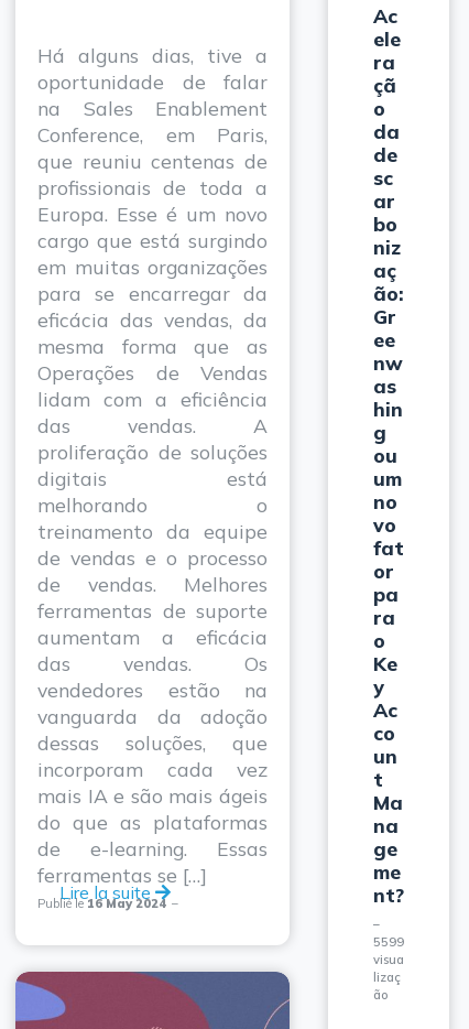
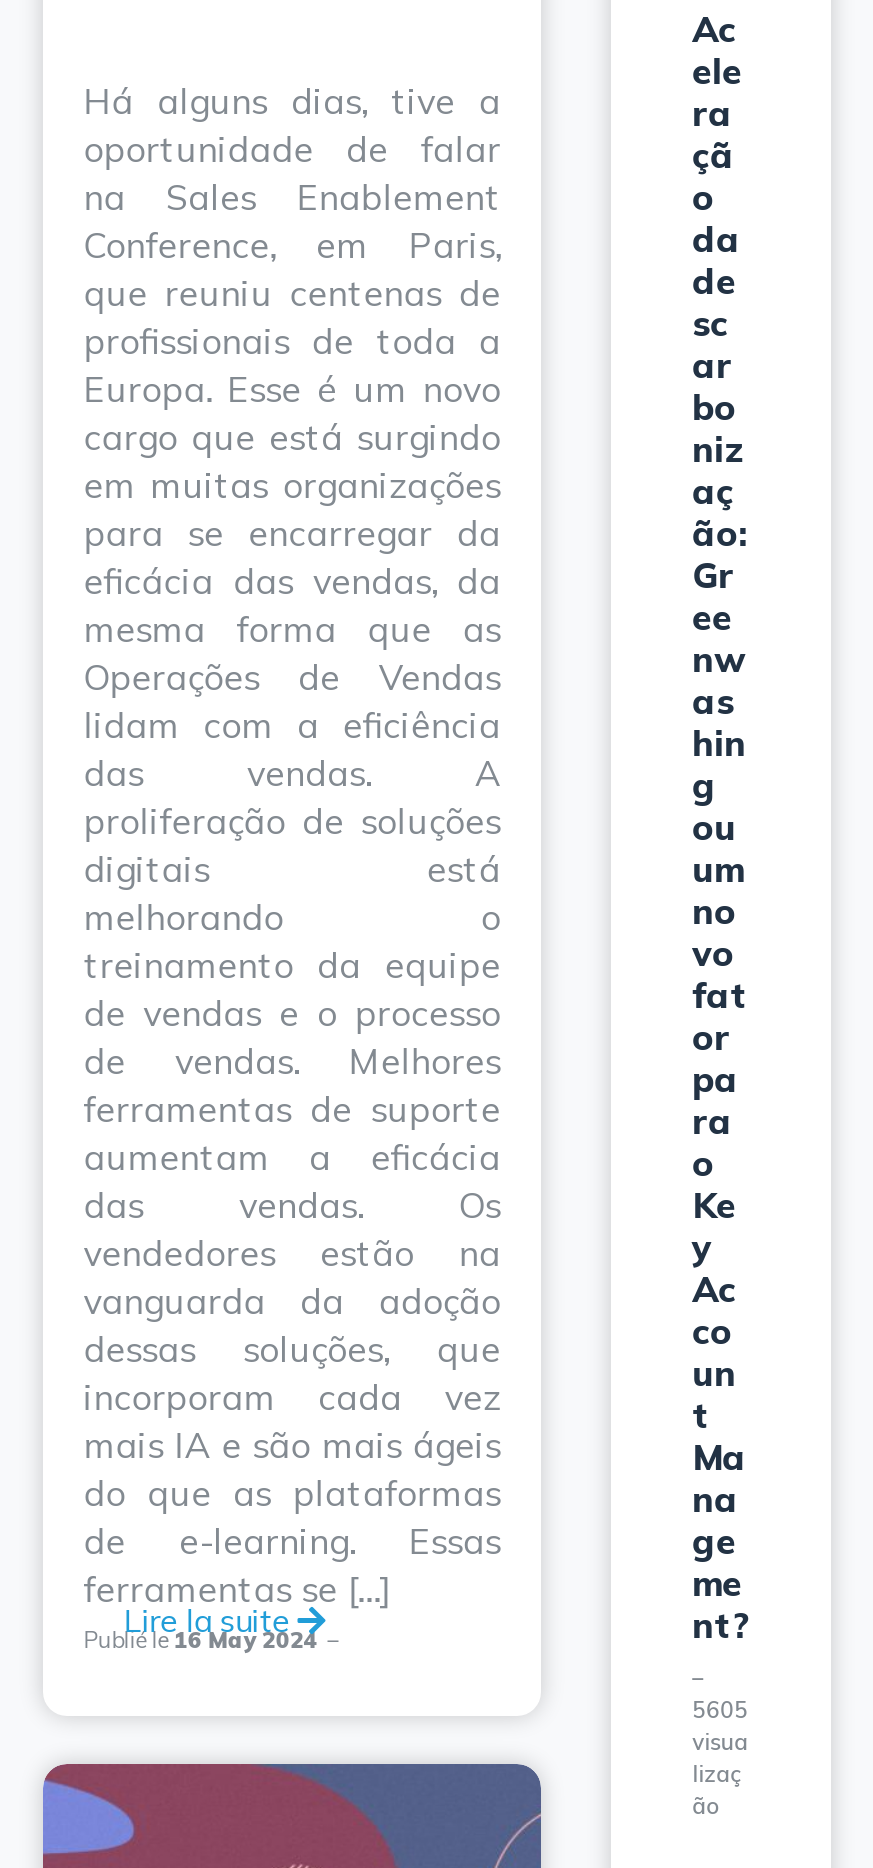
- 5599
+ 5605
